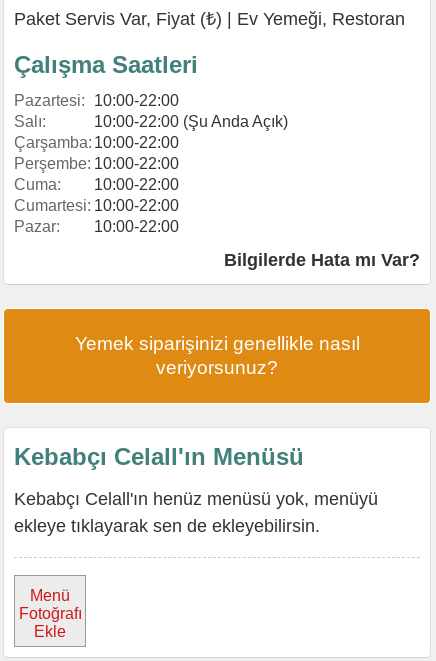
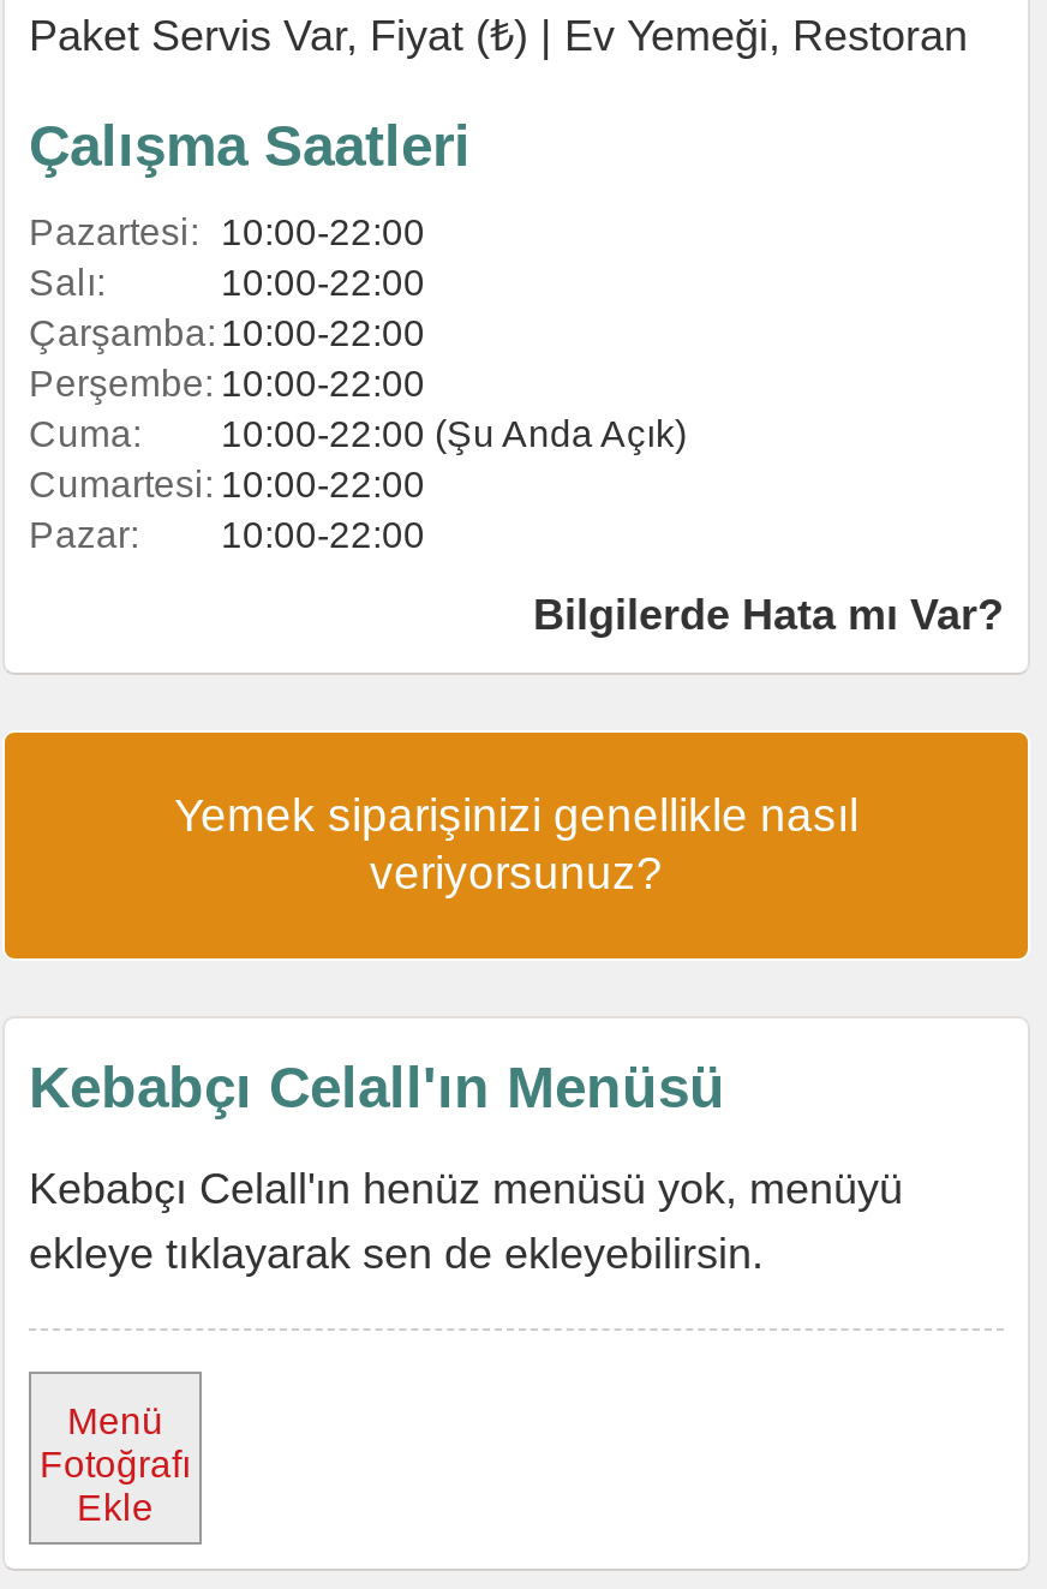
- 10:00-22:00 (Şu Anda Açık)
+ 10:00-22:00

- Cuma: 10:00-22:00
+ Cuma: 10:00-22:00 (Şu Anda Açık)
